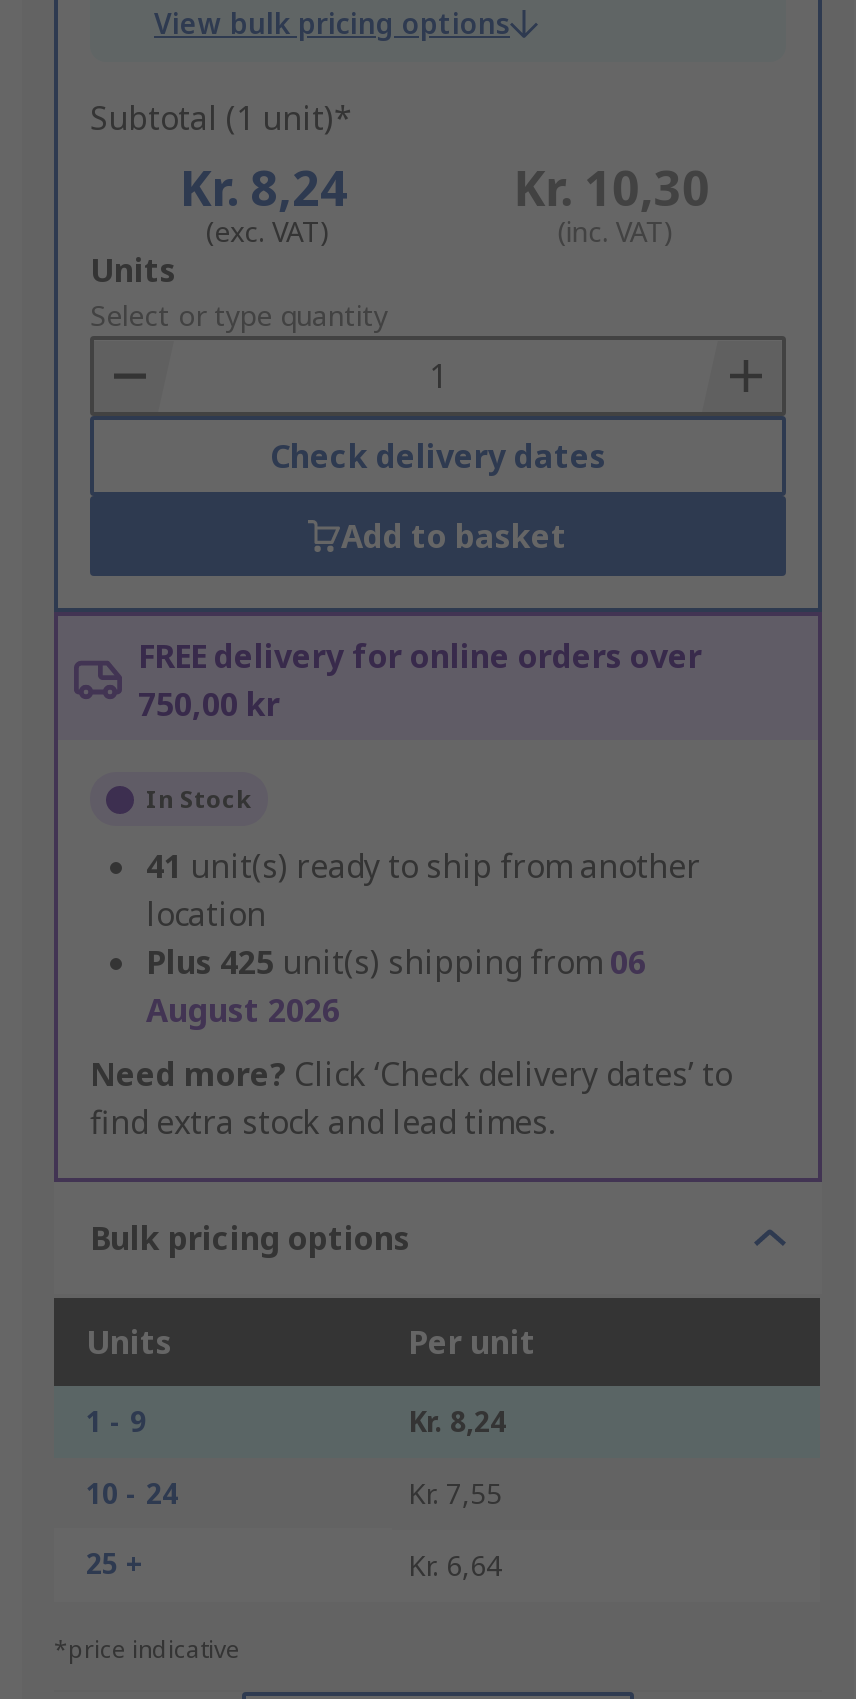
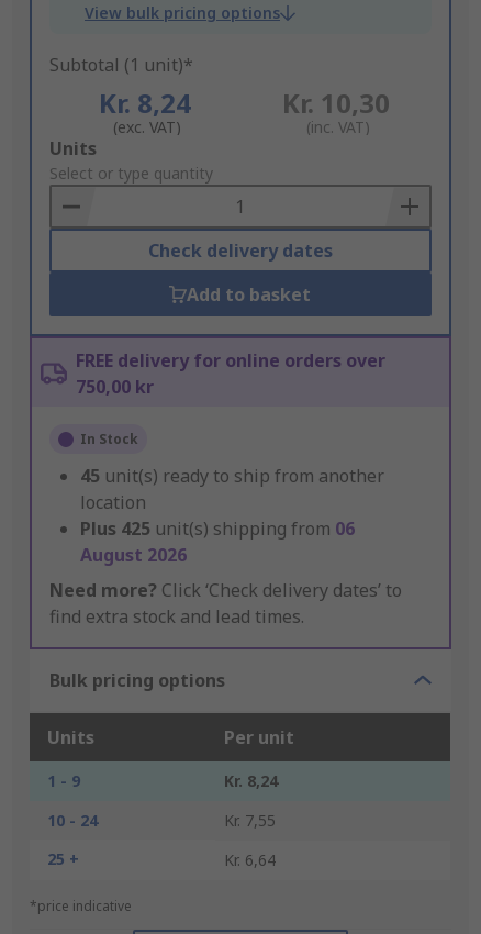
- 41 unit(s) ready to ship from another
+ 45 unit(s) ready to ship from another
